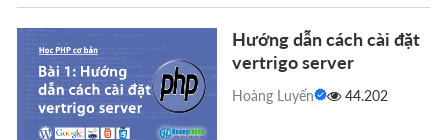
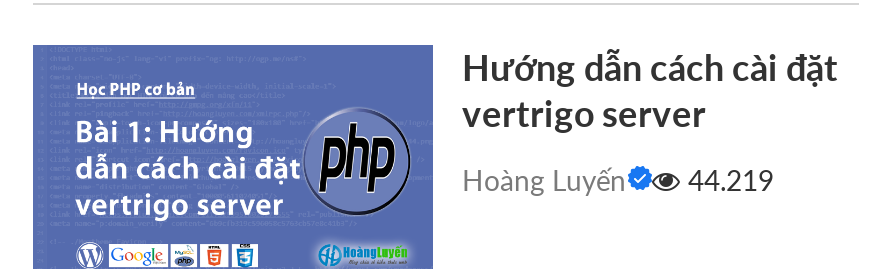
- Hoàng Luyến 44.202
+ Hoàng Luyến 44.219
